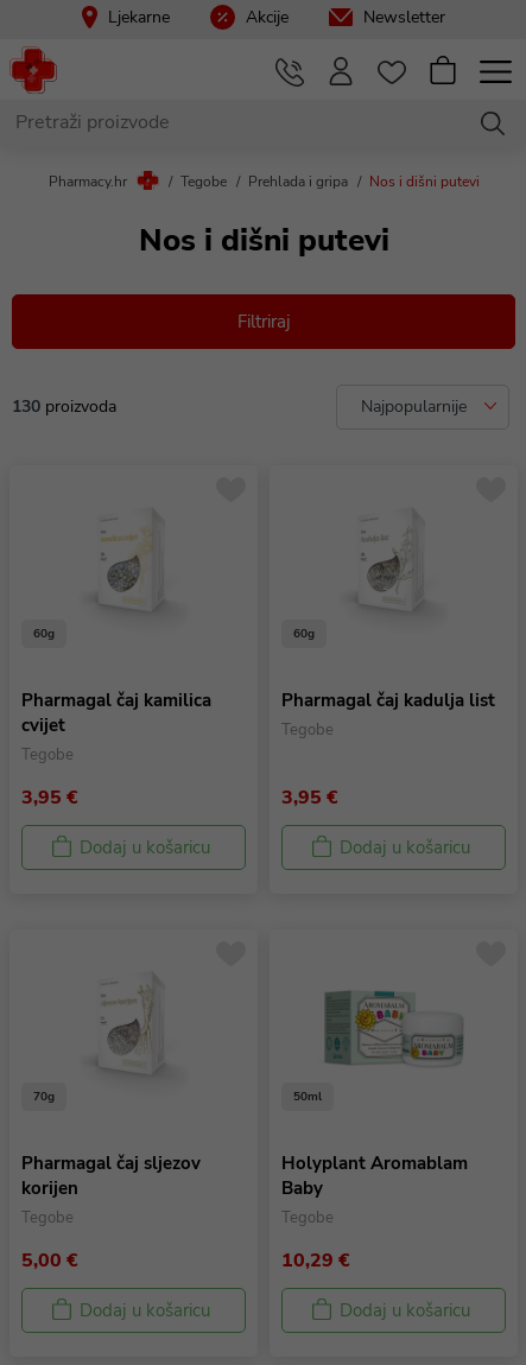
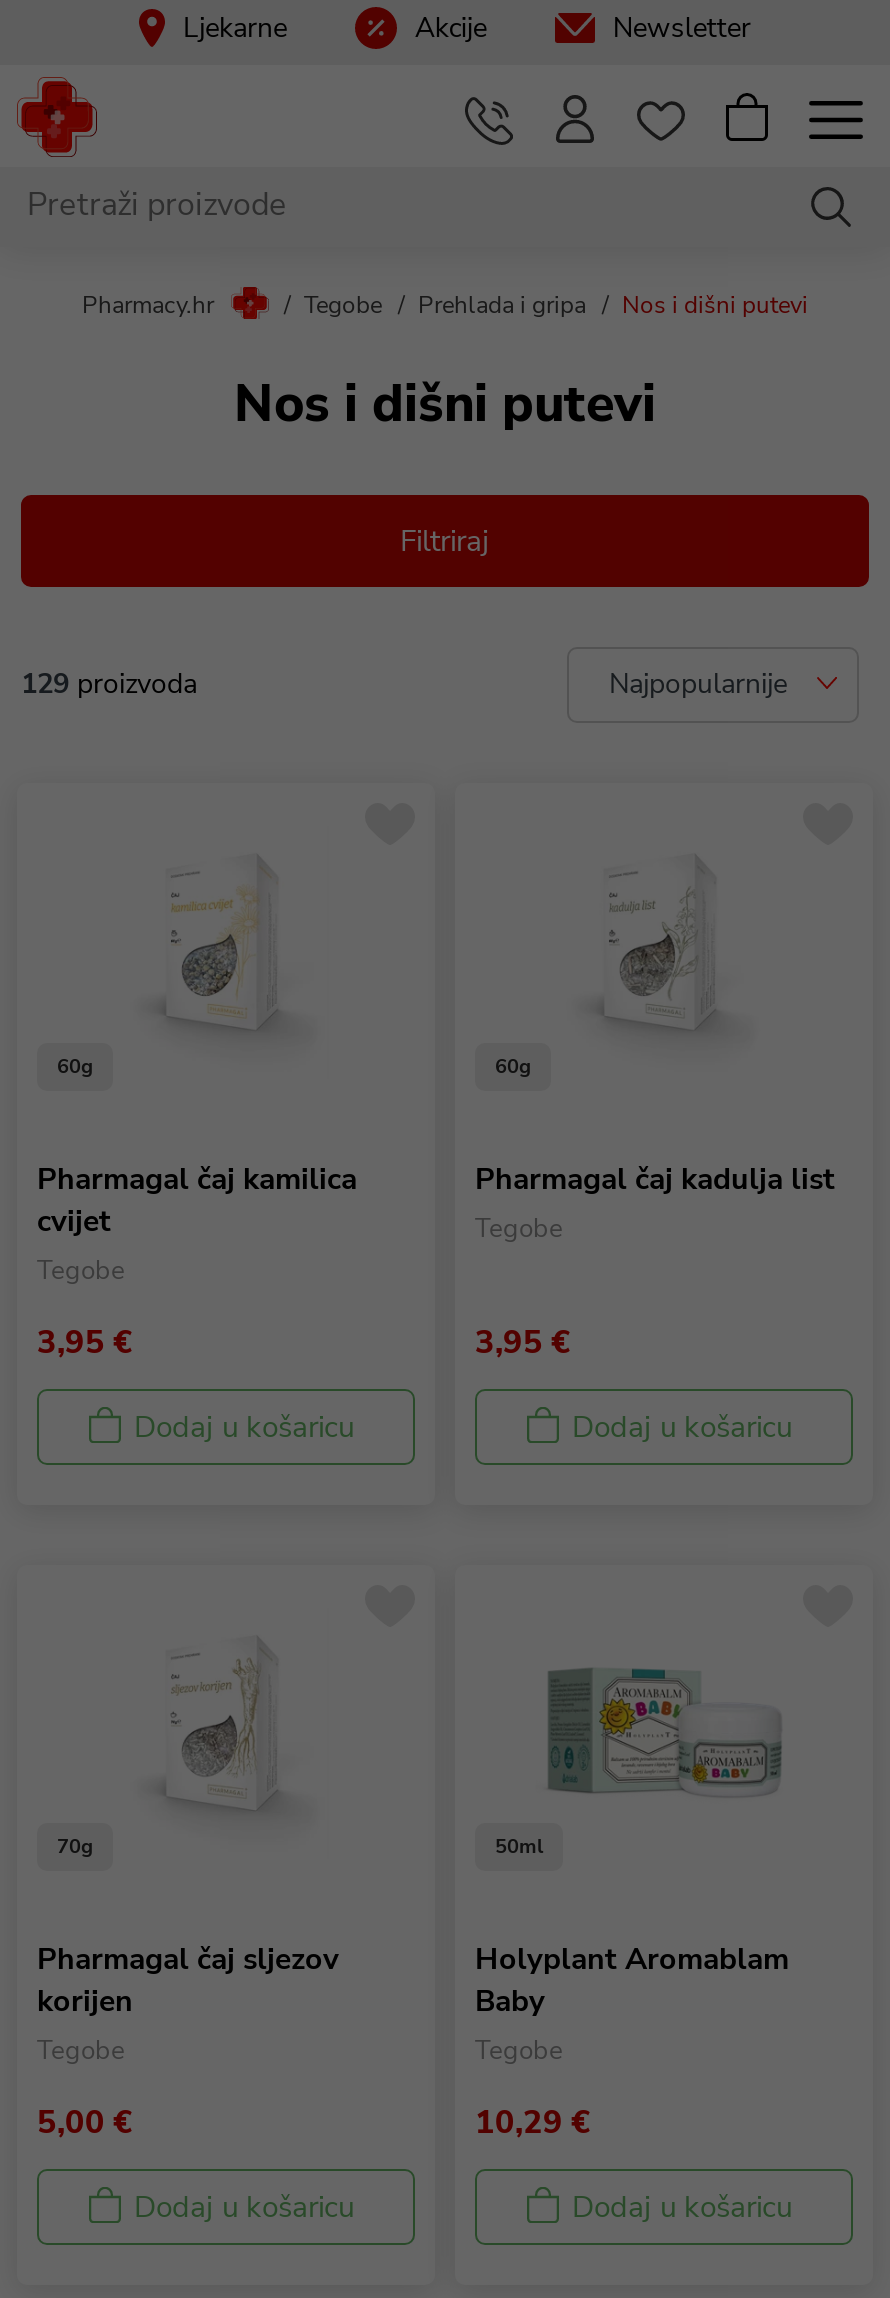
- 130 proizvoda
+ 129 proizvoda
